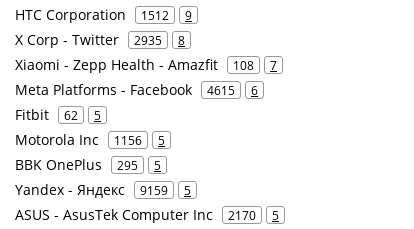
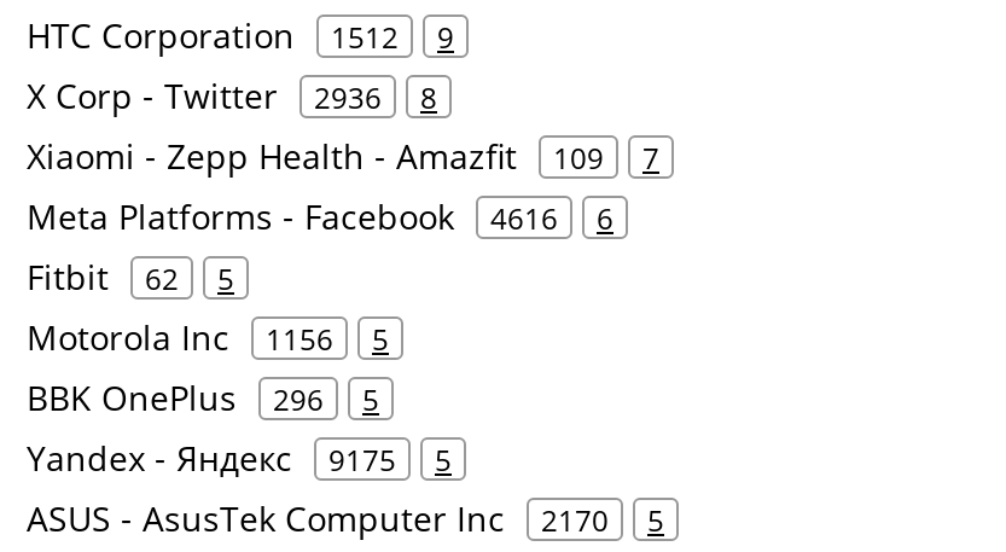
- X Corp - Twitter 2935 8
+ X Corp - Twitter 2936 8

- Xiaomi - Zepp Health - Amazfit 108 7
+ Xiaomi - Zepp Health - Amazfit 109 7

- Meta Platforms - Facebook 4615 6
+ Meta Platforms - Facebook 4616 6

- BBK OnePlus 295 5
+ BBK OnePlus 296 5

- Yandex - Яндекс 9159 5
+ Yandex - Яндекс 9175 5
